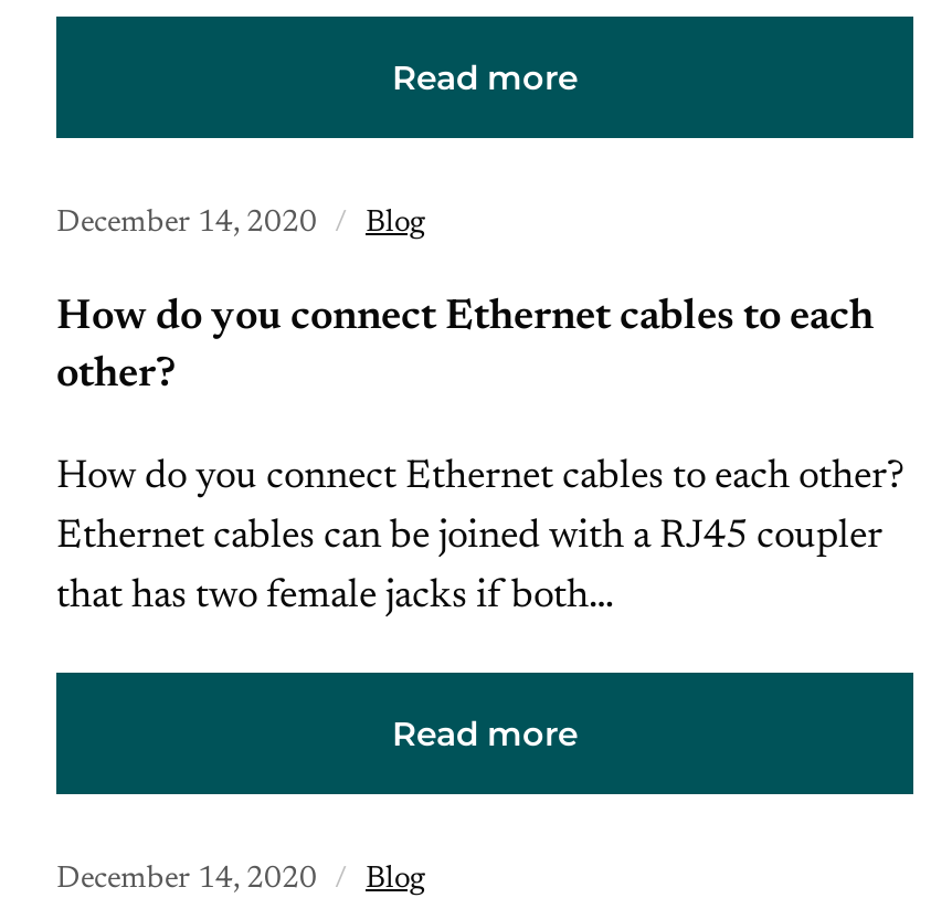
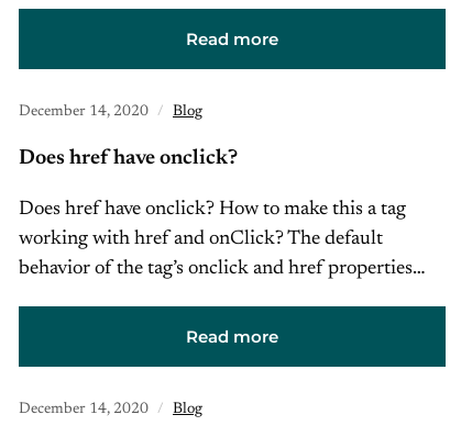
- How do you connect Ethernet cables to each
- other?
+ Does href have onclick?

- How do you connect Ethernet cables to each other?
+ Does href have onclick? How to make this a tag

- Ethernet cables can be joined with a RJ45 coupler
+ working with href and onClick? The default

- that has two female jacks if both…
+ behavior of the tag’s onclick and href properties…
